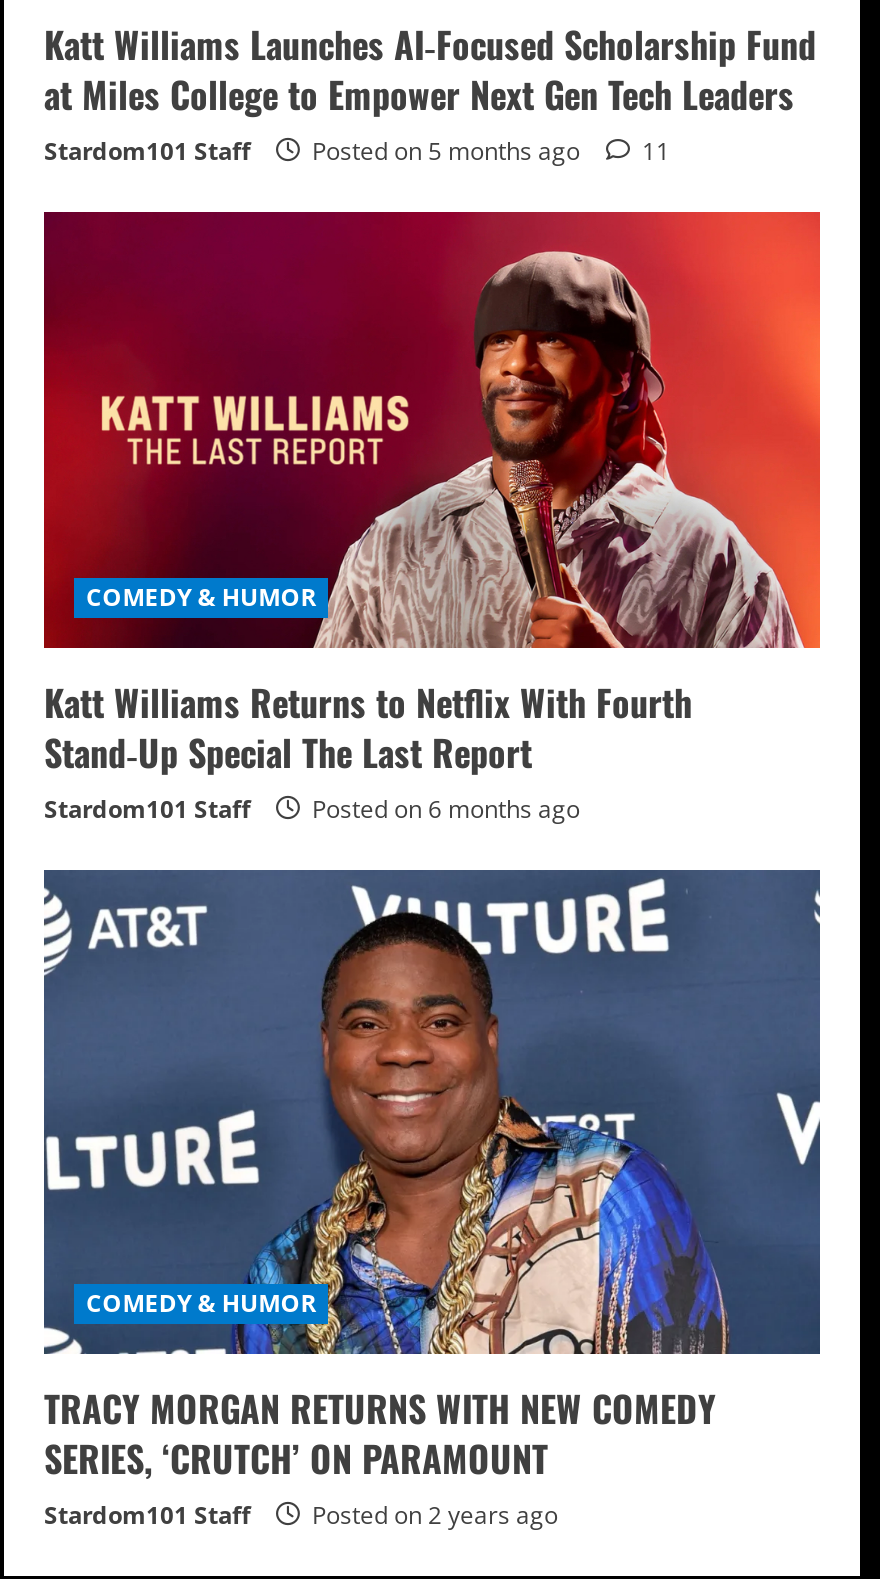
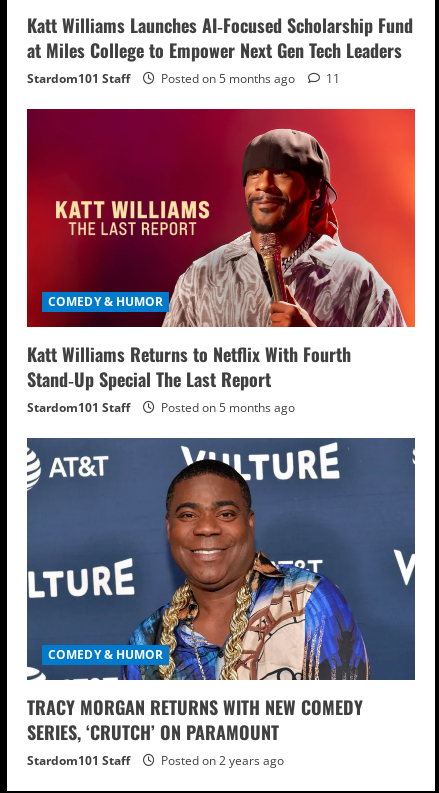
- Posted on 6 months ago
+ Posted on 5 months ago
